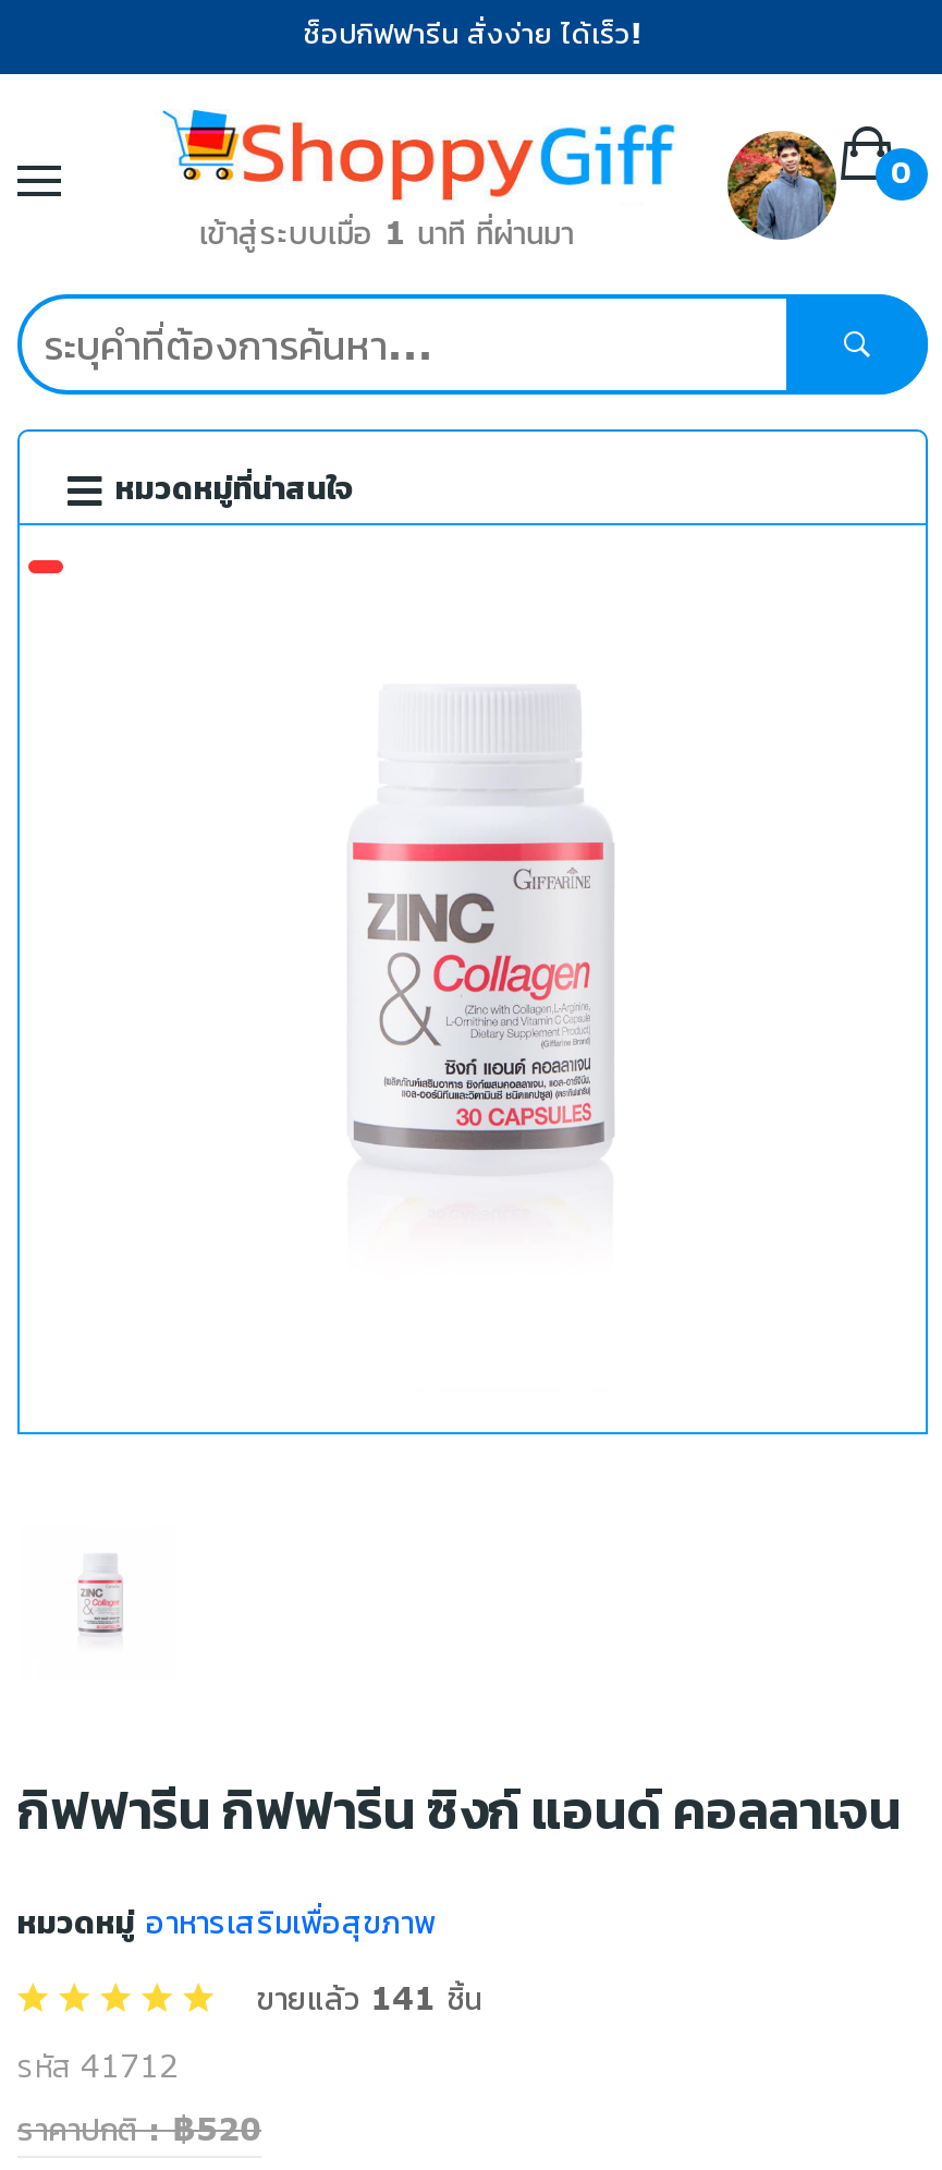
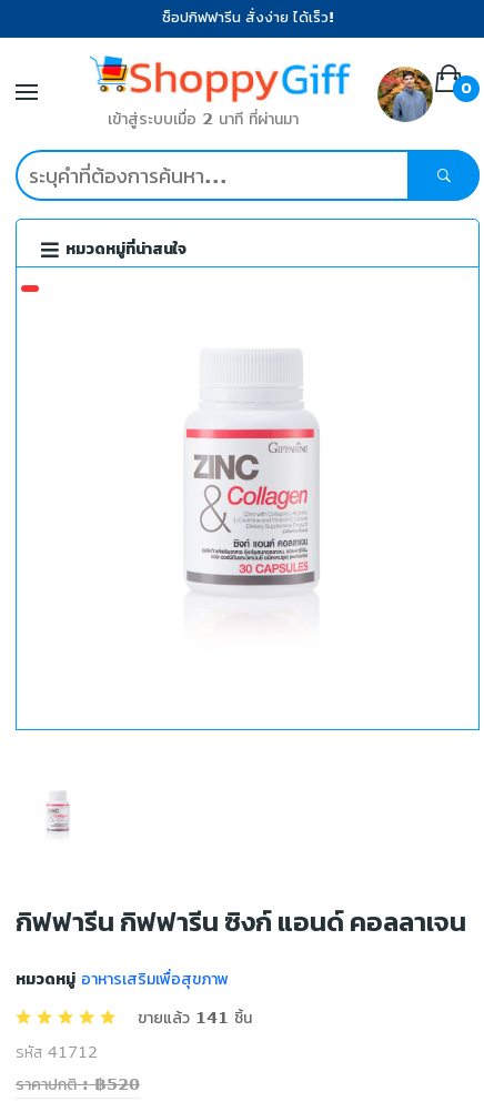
- เข้าสู่ระบบเมื่อ 1 นาที ที่ผ่านมา
+ เข้าสู่ระบบเมื่อ 2 นาที ที่ผ่านมา
